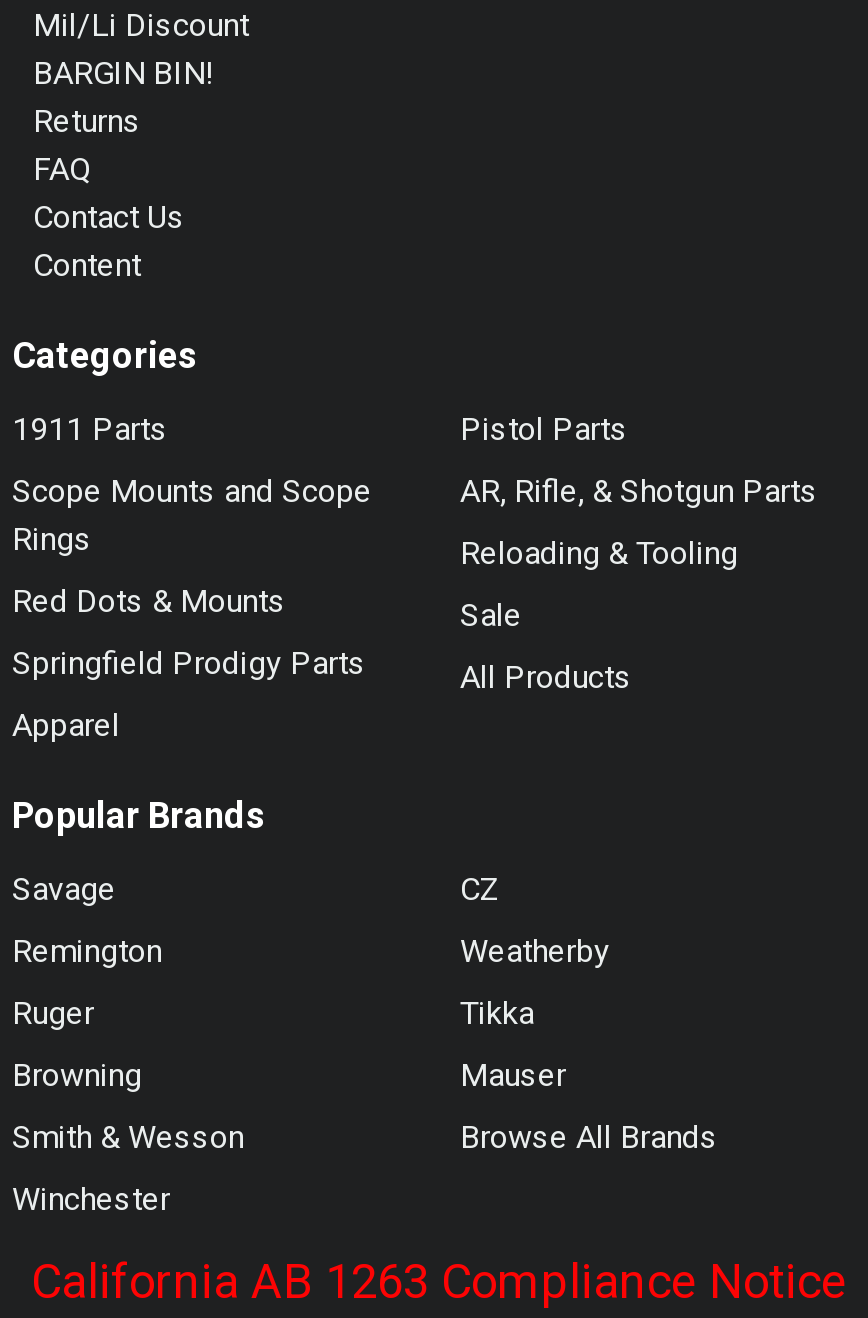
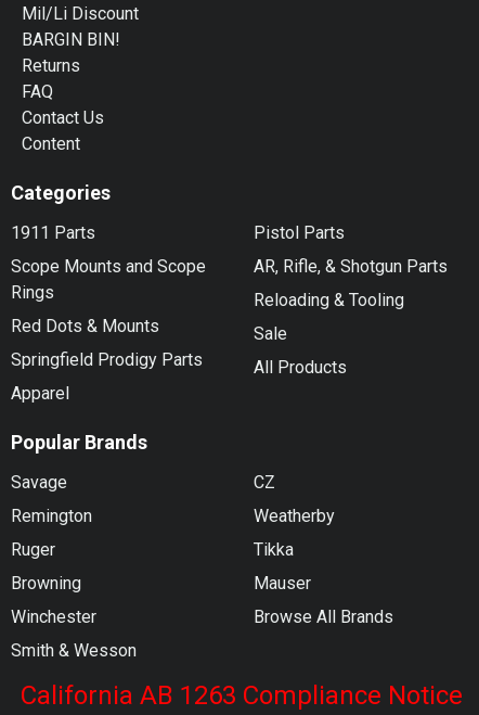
moved down: Smith & Wesson

moved up: Winchester
